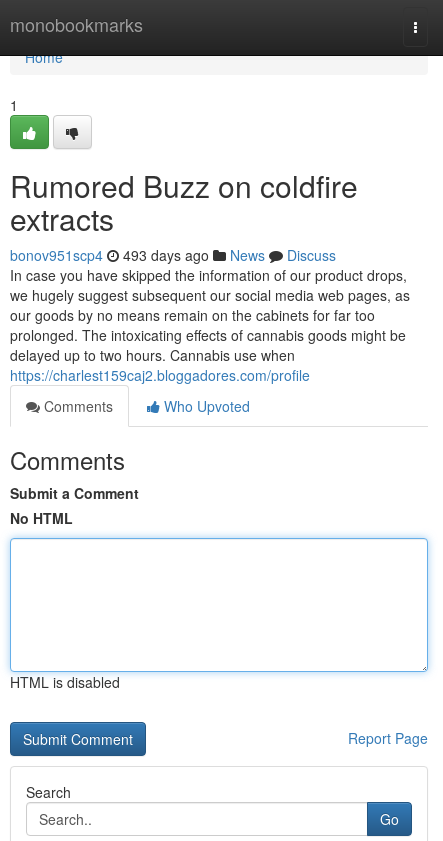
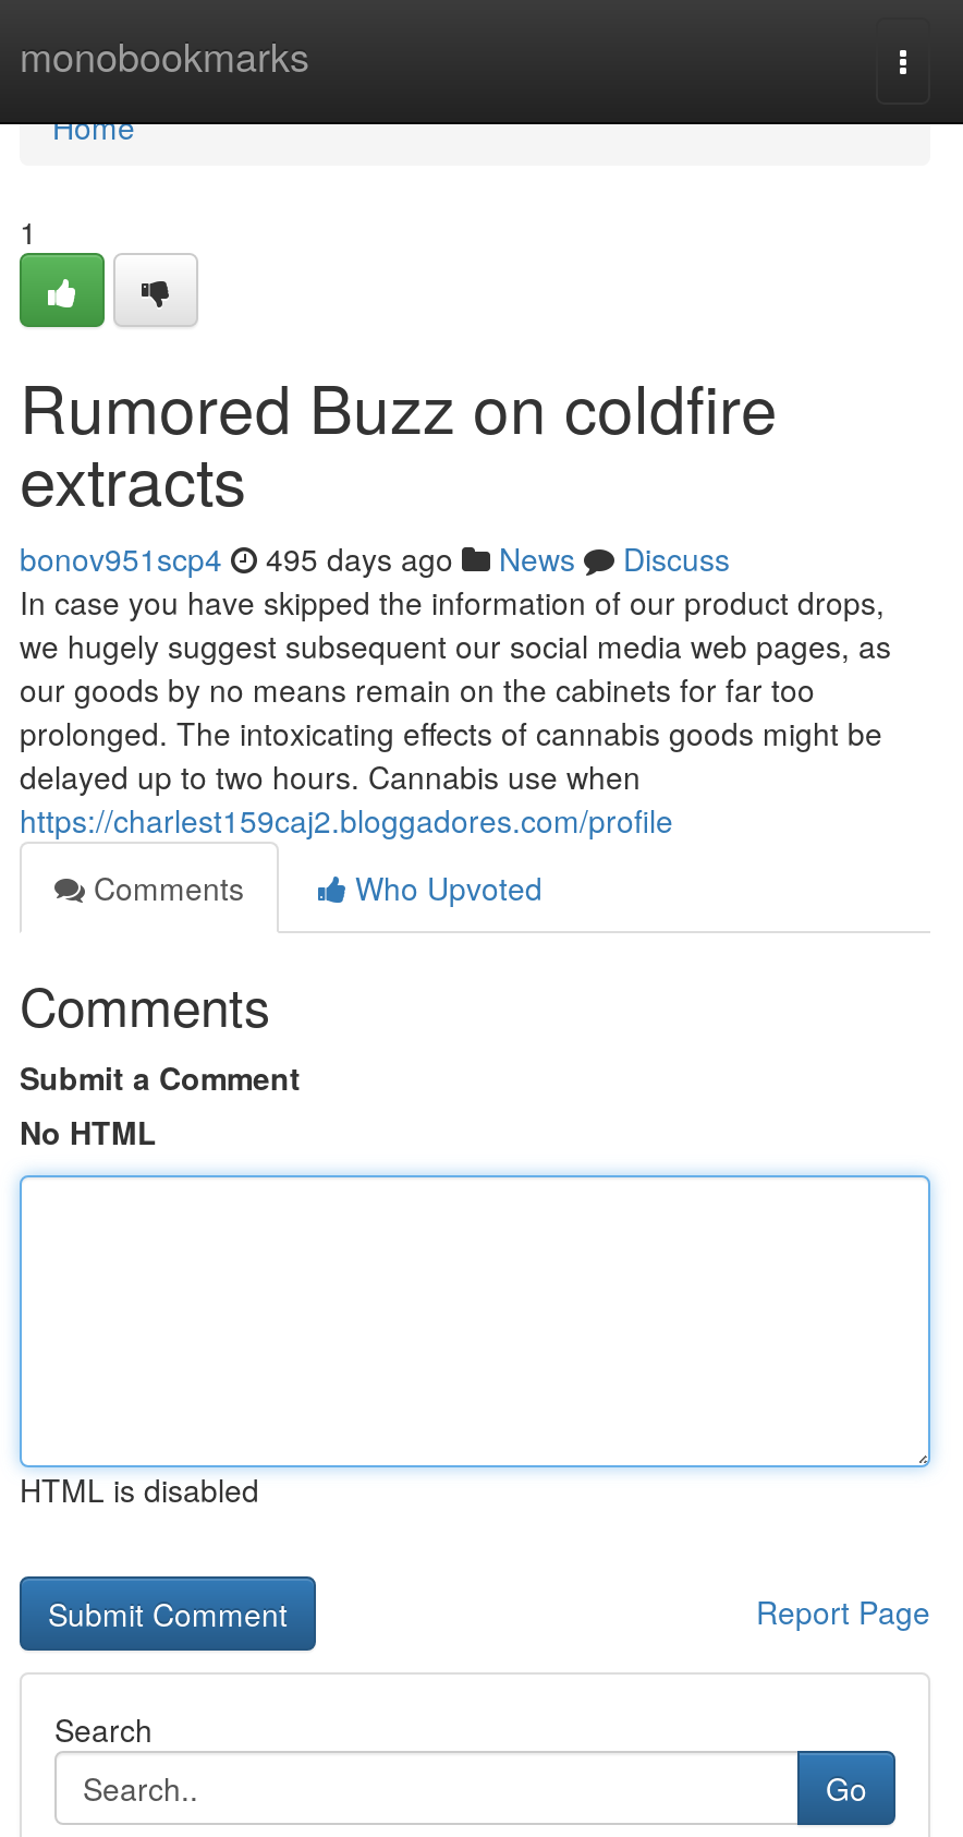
- bonov951scp4 493 days ago News Discuss
+ bonov951scp4 495 days ago News Discuss
